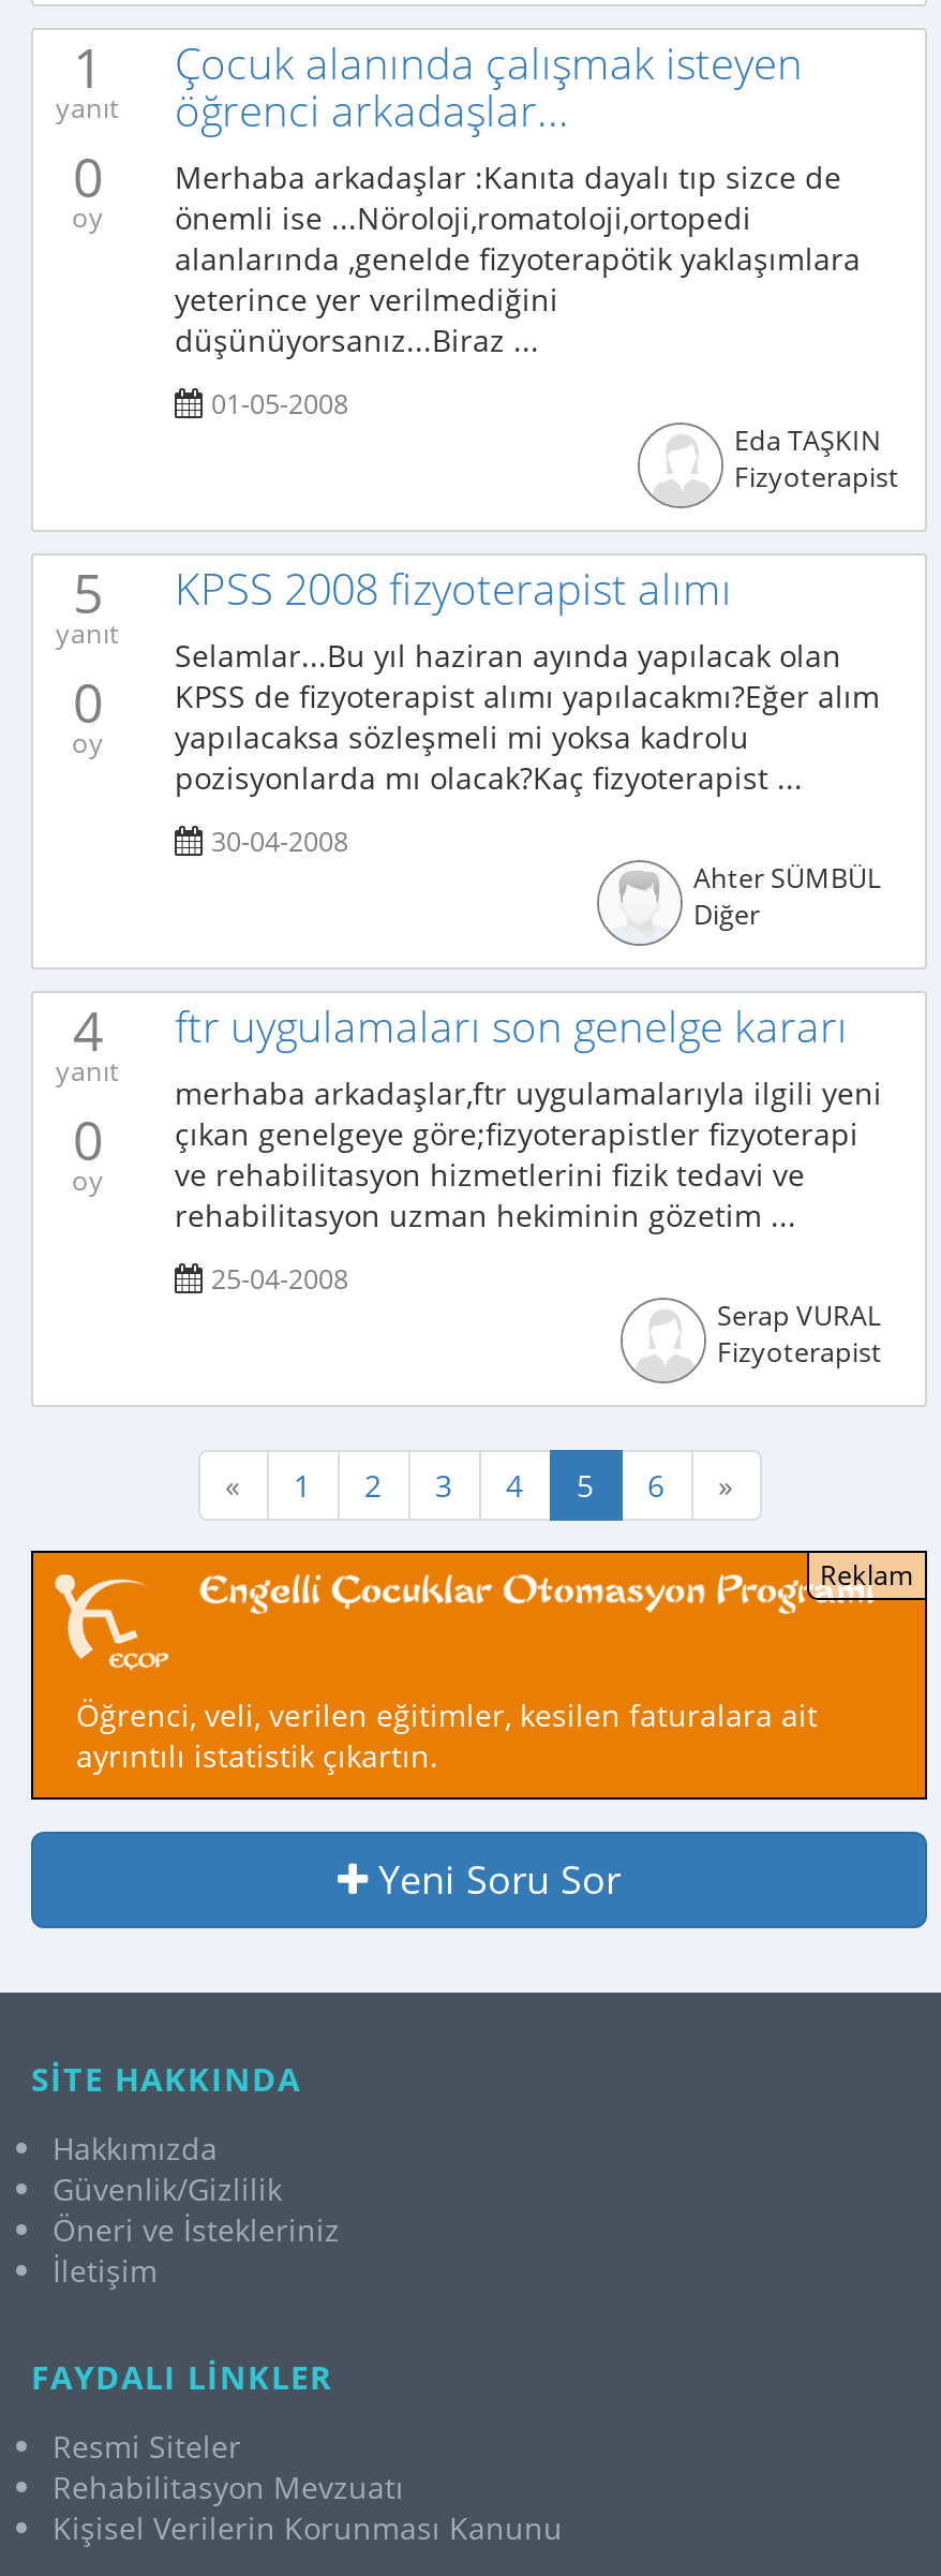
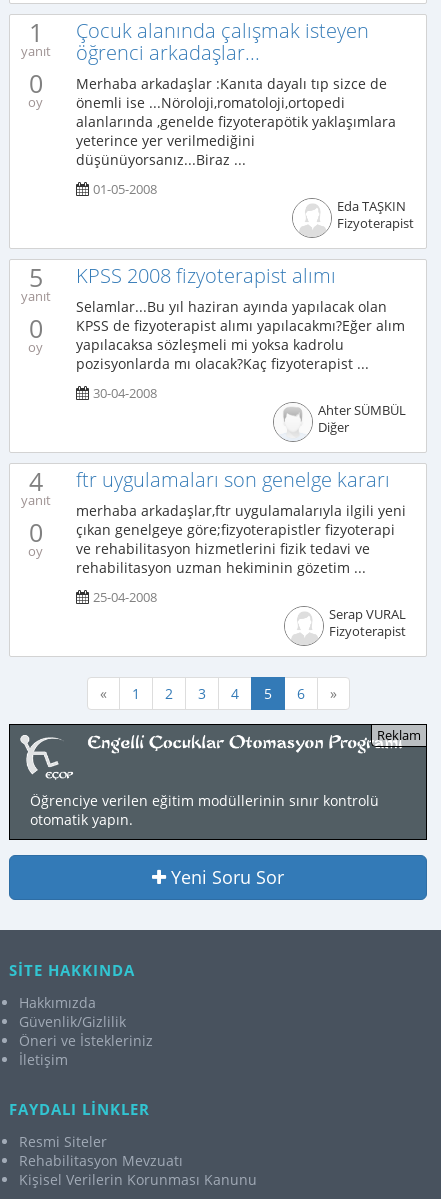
- [image]
- Öğrenci, veli, verilen eğitimler, kesilen faturalara ait
- ayrıntılı istatistik çıkartın.
+ [image]
+ Öğrenciye verilen eğitim modüllerinin sınır kontrolü
+ otomatik yapın.
